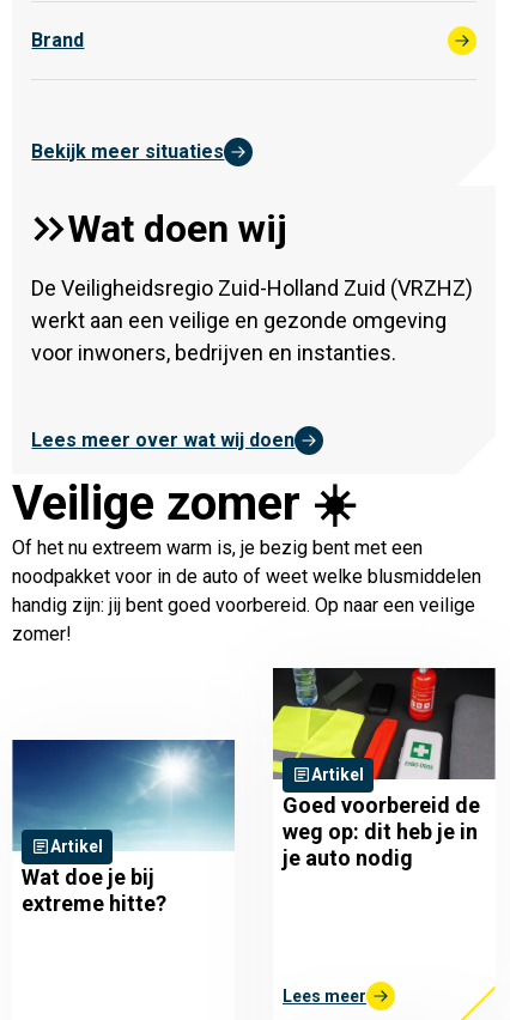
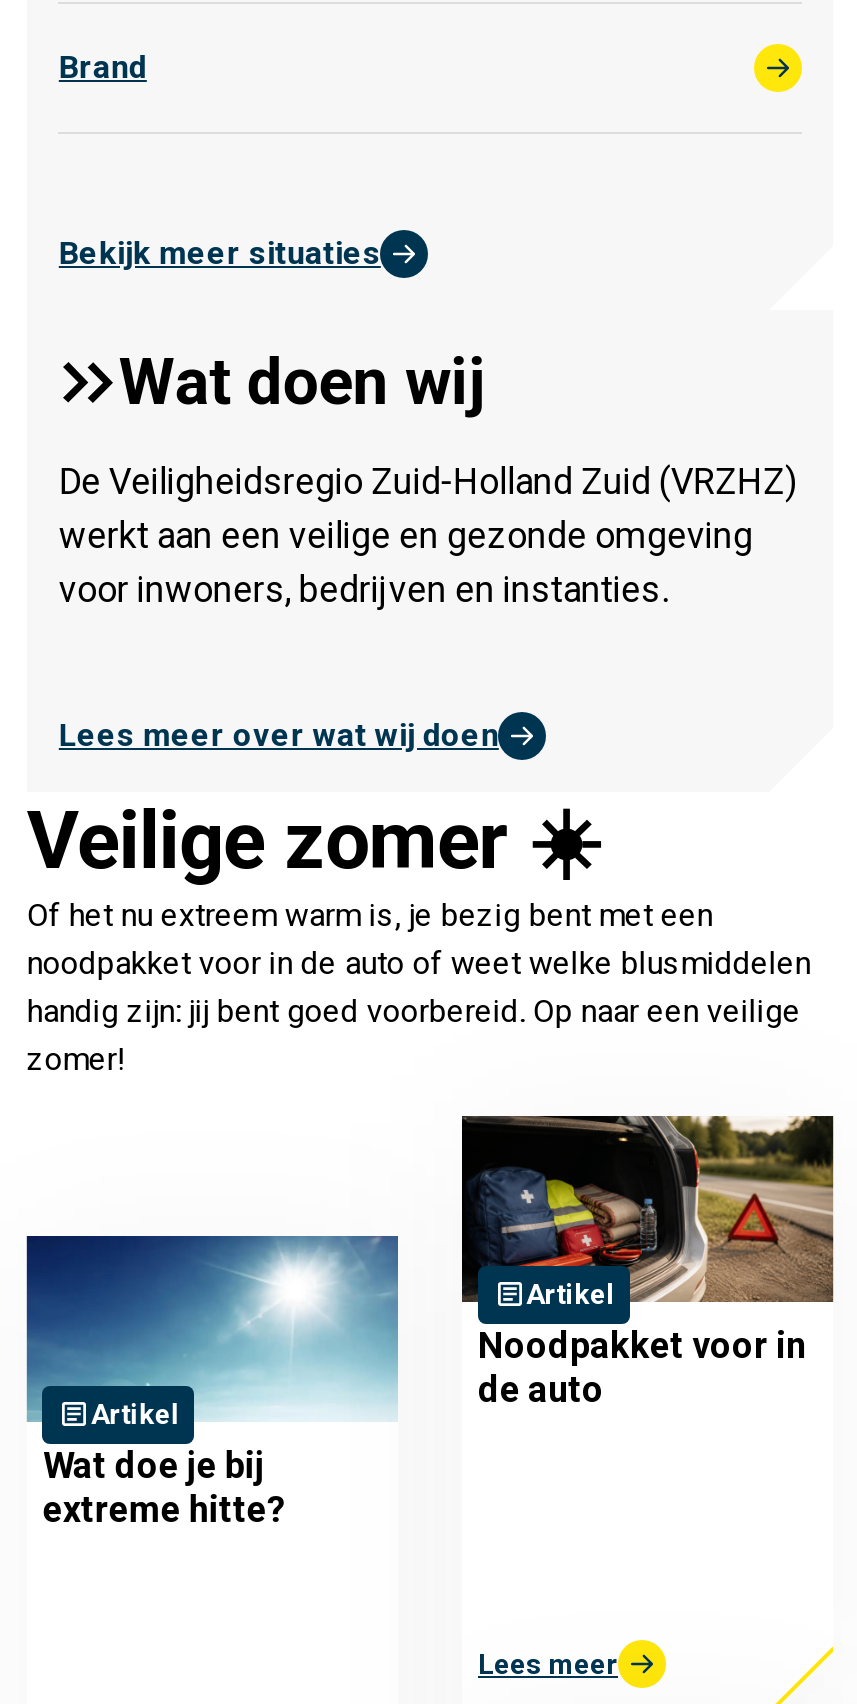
- [image]
- Goed voorbereid de
- weg op: dit heb je in
- je auto nodig
+ [image]
+ Noodpakket voor in
+ de auto
